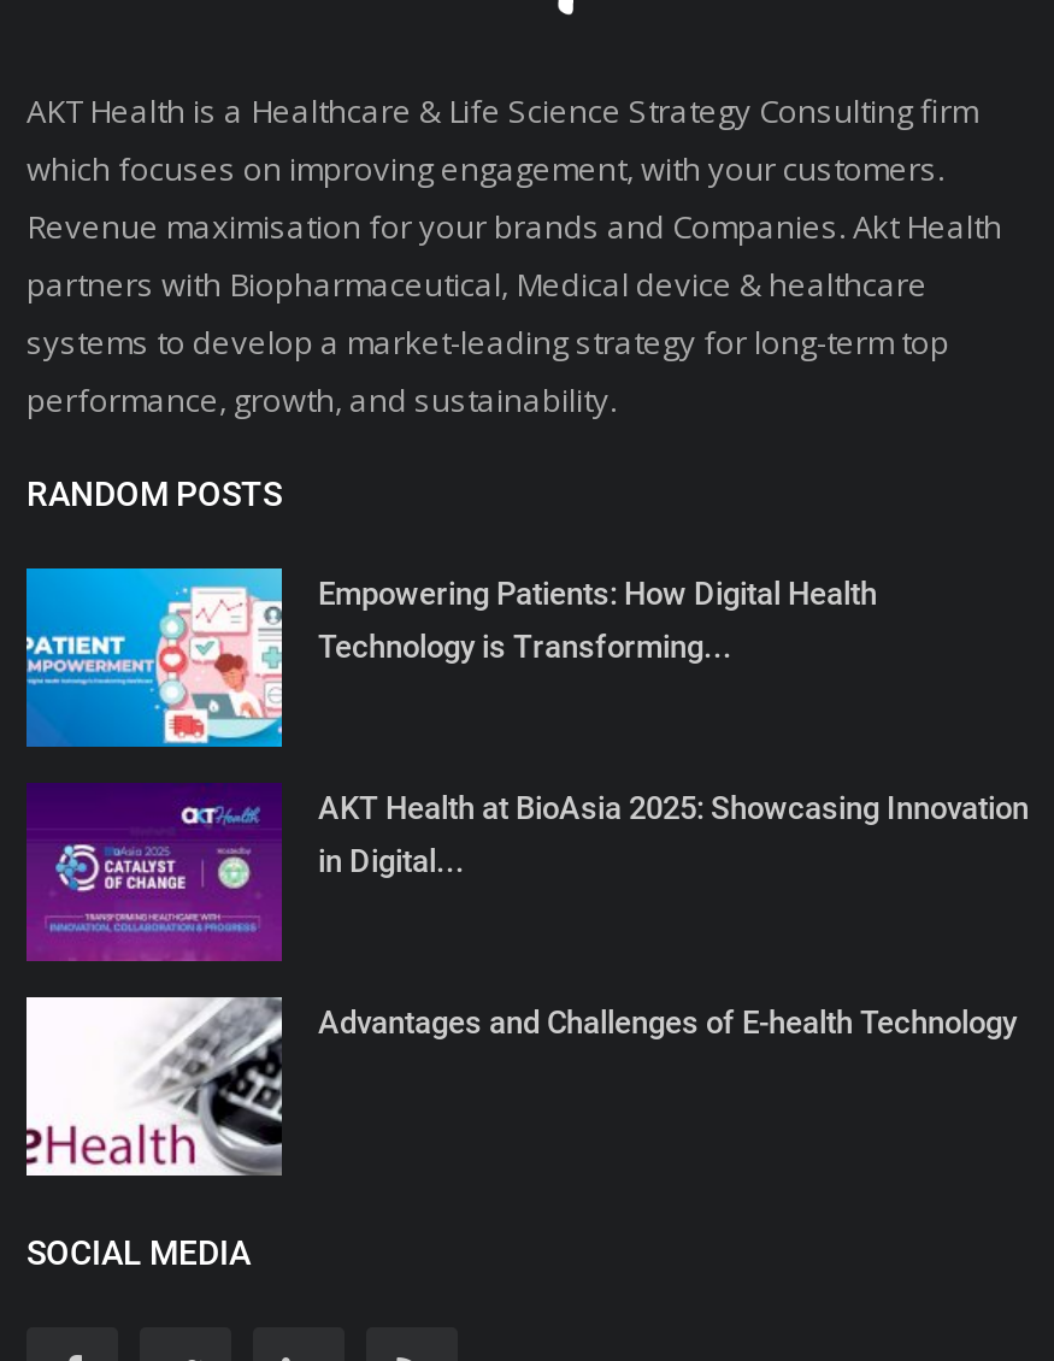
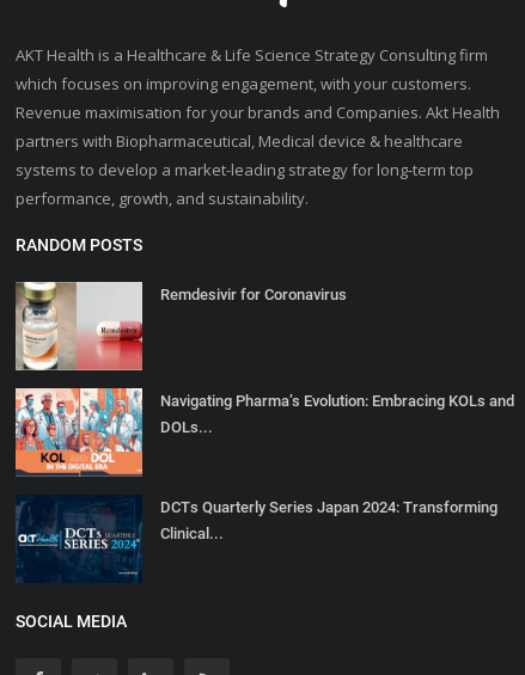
- [image]
- Empowering Patients: How Digital Health
+ [image]
+ Remdesivir for Coronavirus

- Technology is Transforming...
+ Navigating Pharma’s Evolution: Embracing KOLs and

- [image]
- AKT Health at BioAsia 2025: Showcasing Innovation
+ [image]
+ DOLs...

- in Digital...
+ DCTs Quarterly Series Japan 2024: Transforming

- [image]
- Advantages and Challenges of E-health Technology
+ [image]
+ Clinical...
